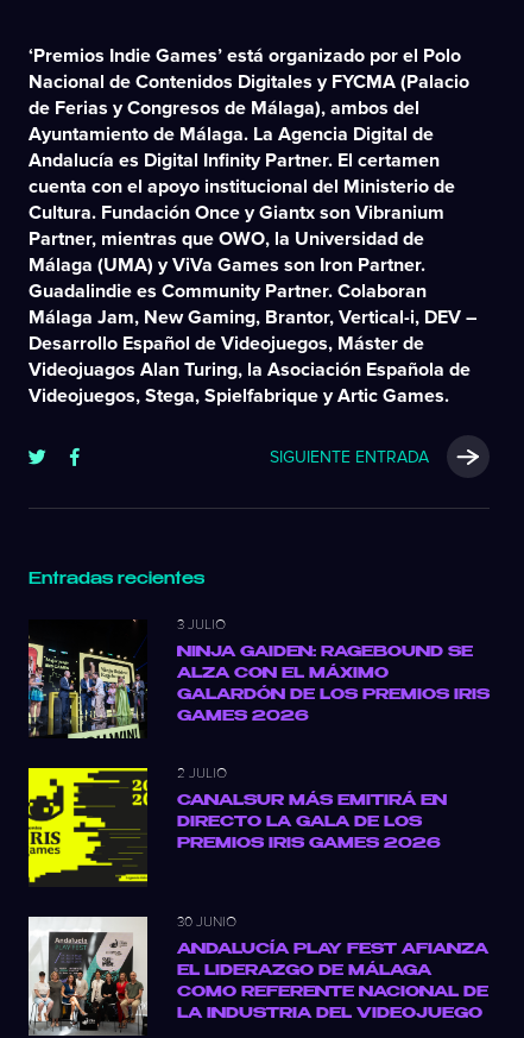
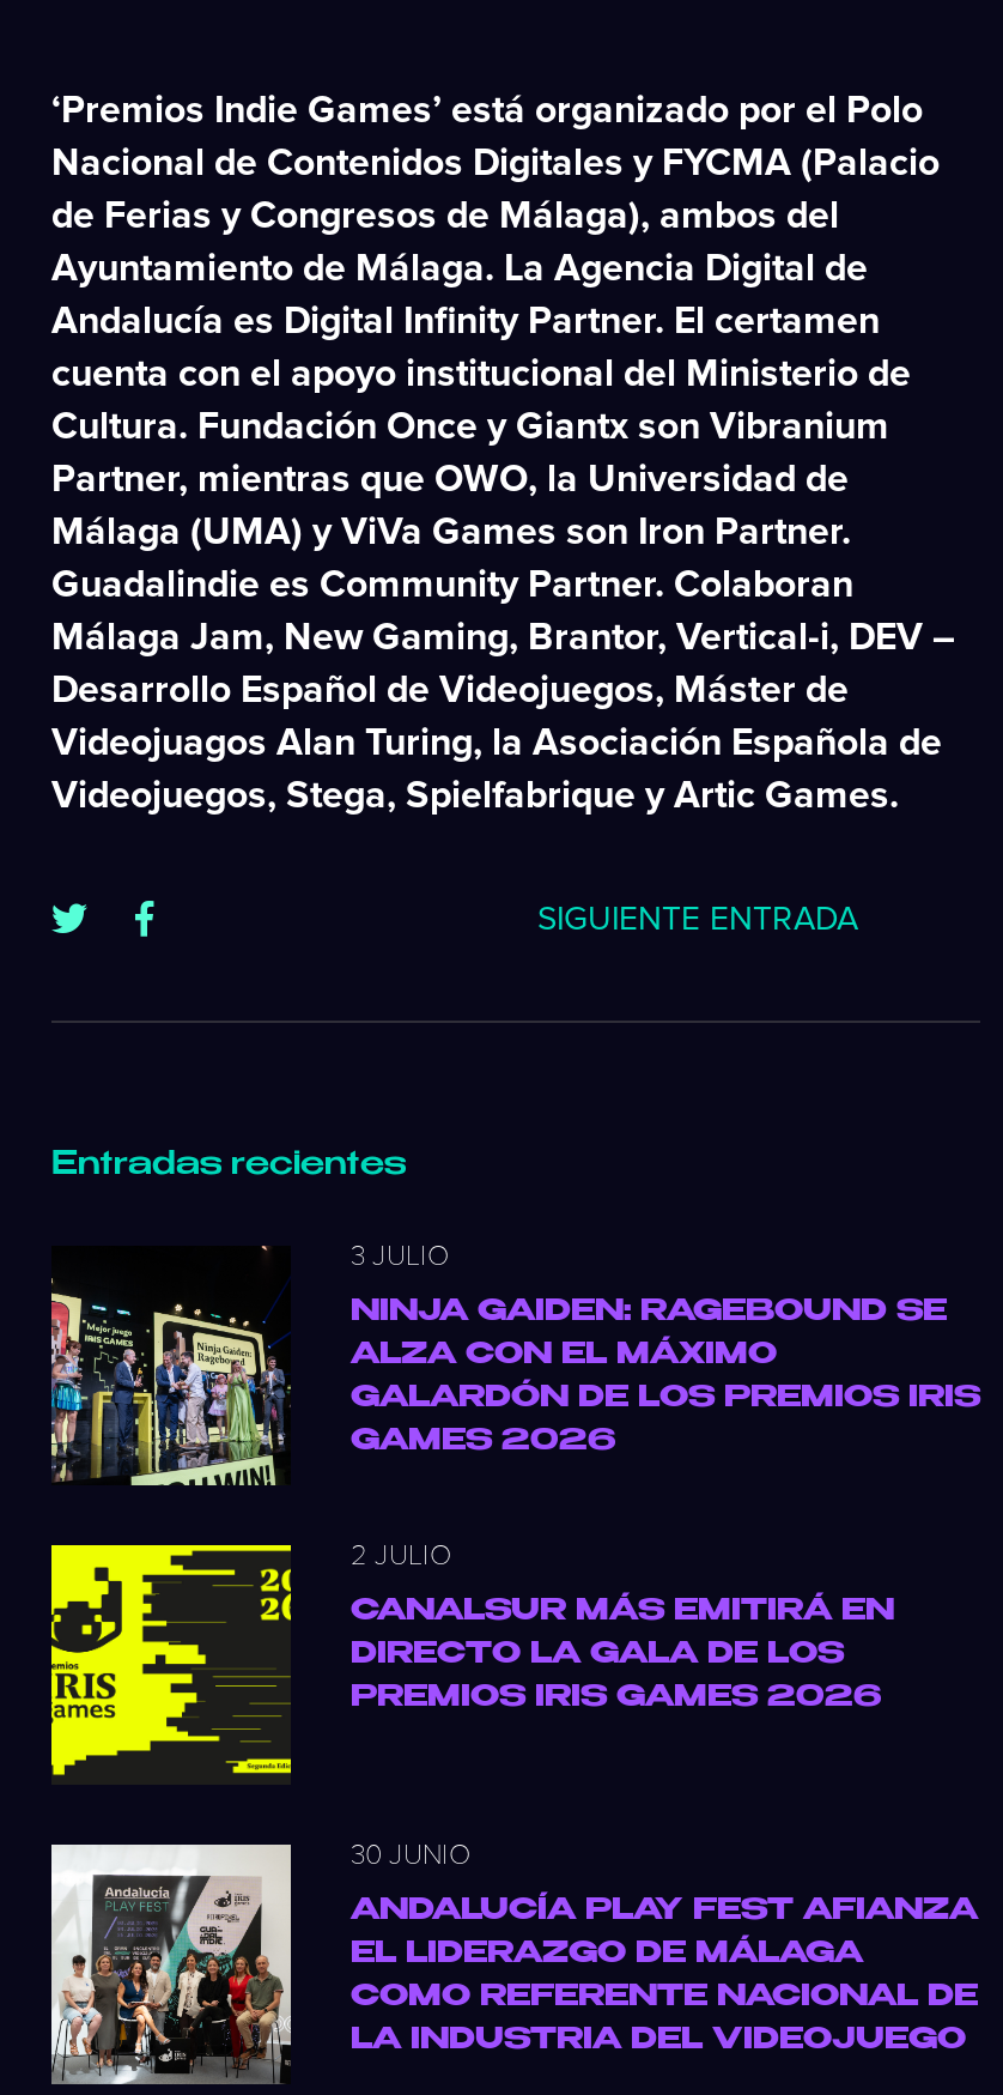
- [image]
